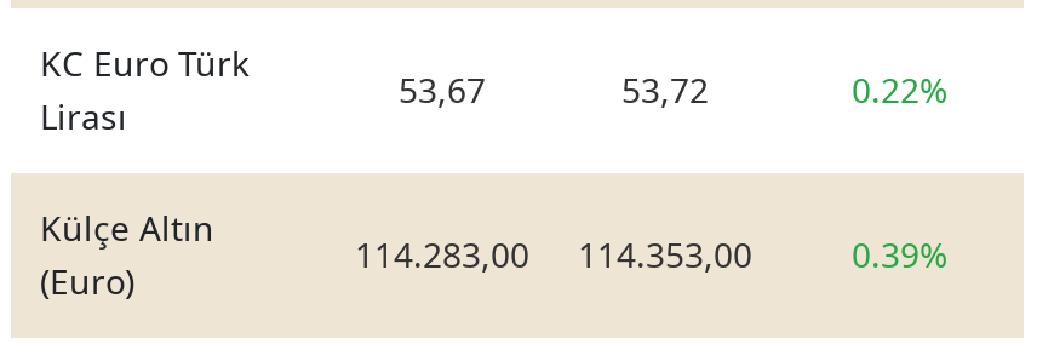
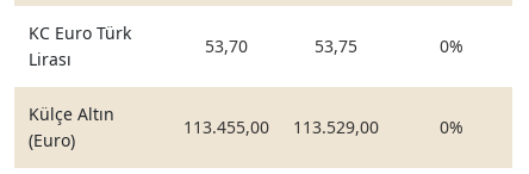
- 53,67
+ 53,70

- 53,72
+ 53,75

- 0.22%
+ 0%

- 114.283,00
+ 113.455,00

- 114.353,00
+ 113.529,00

- 0.39%
+ 0%
